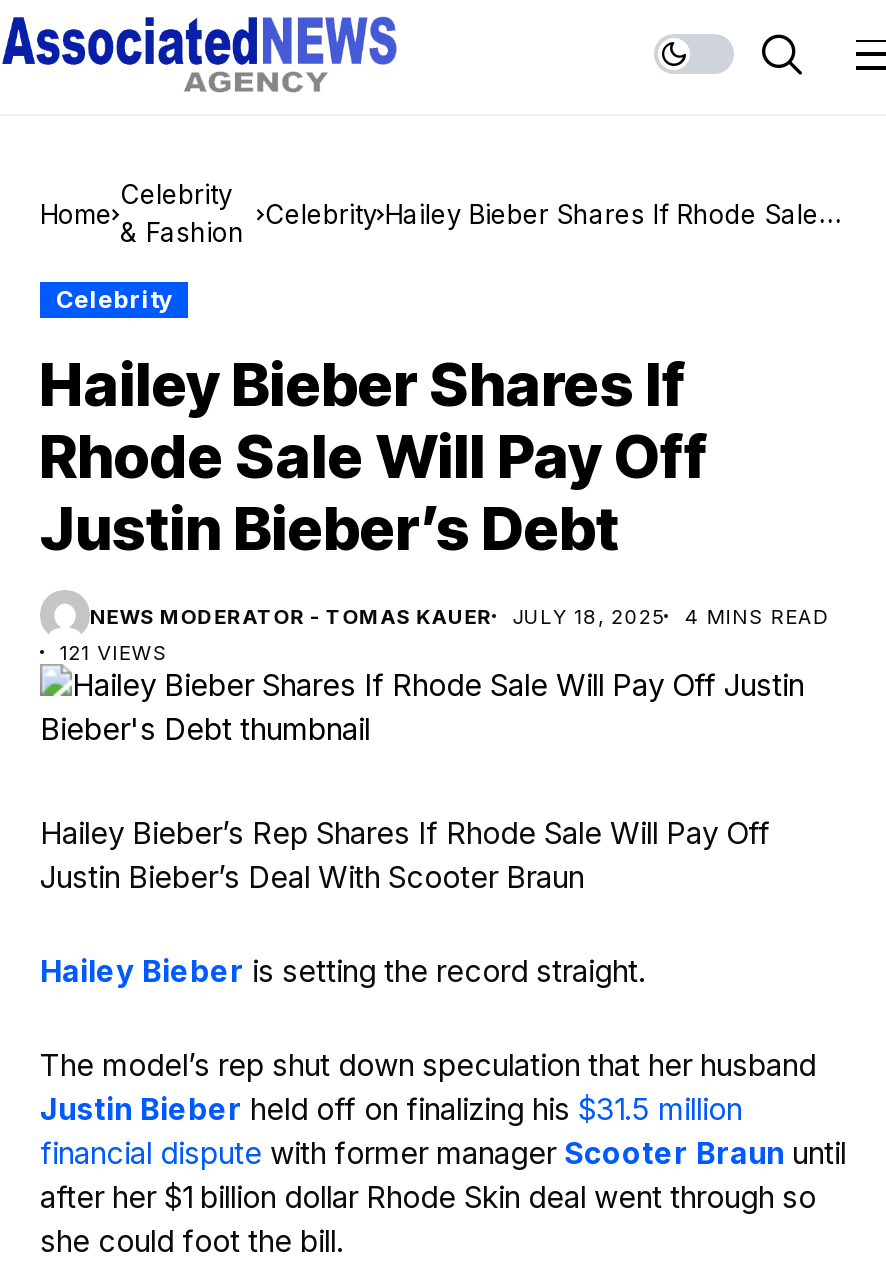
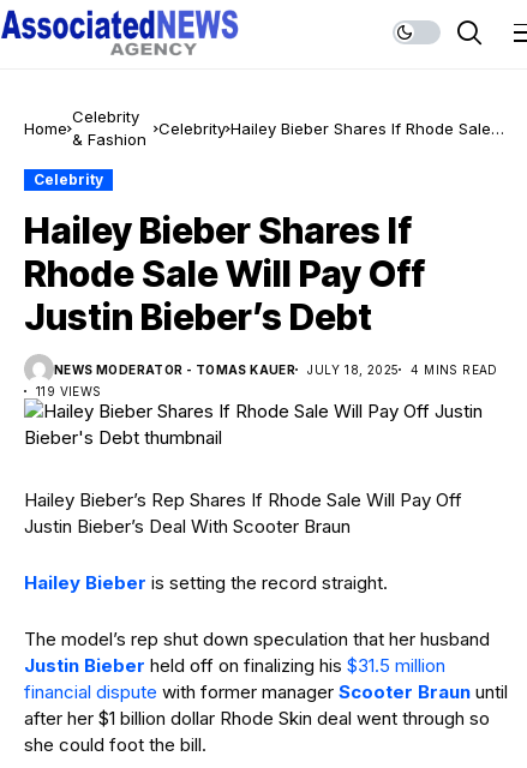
- 121 VIEWS
+ 119 VIEWS
